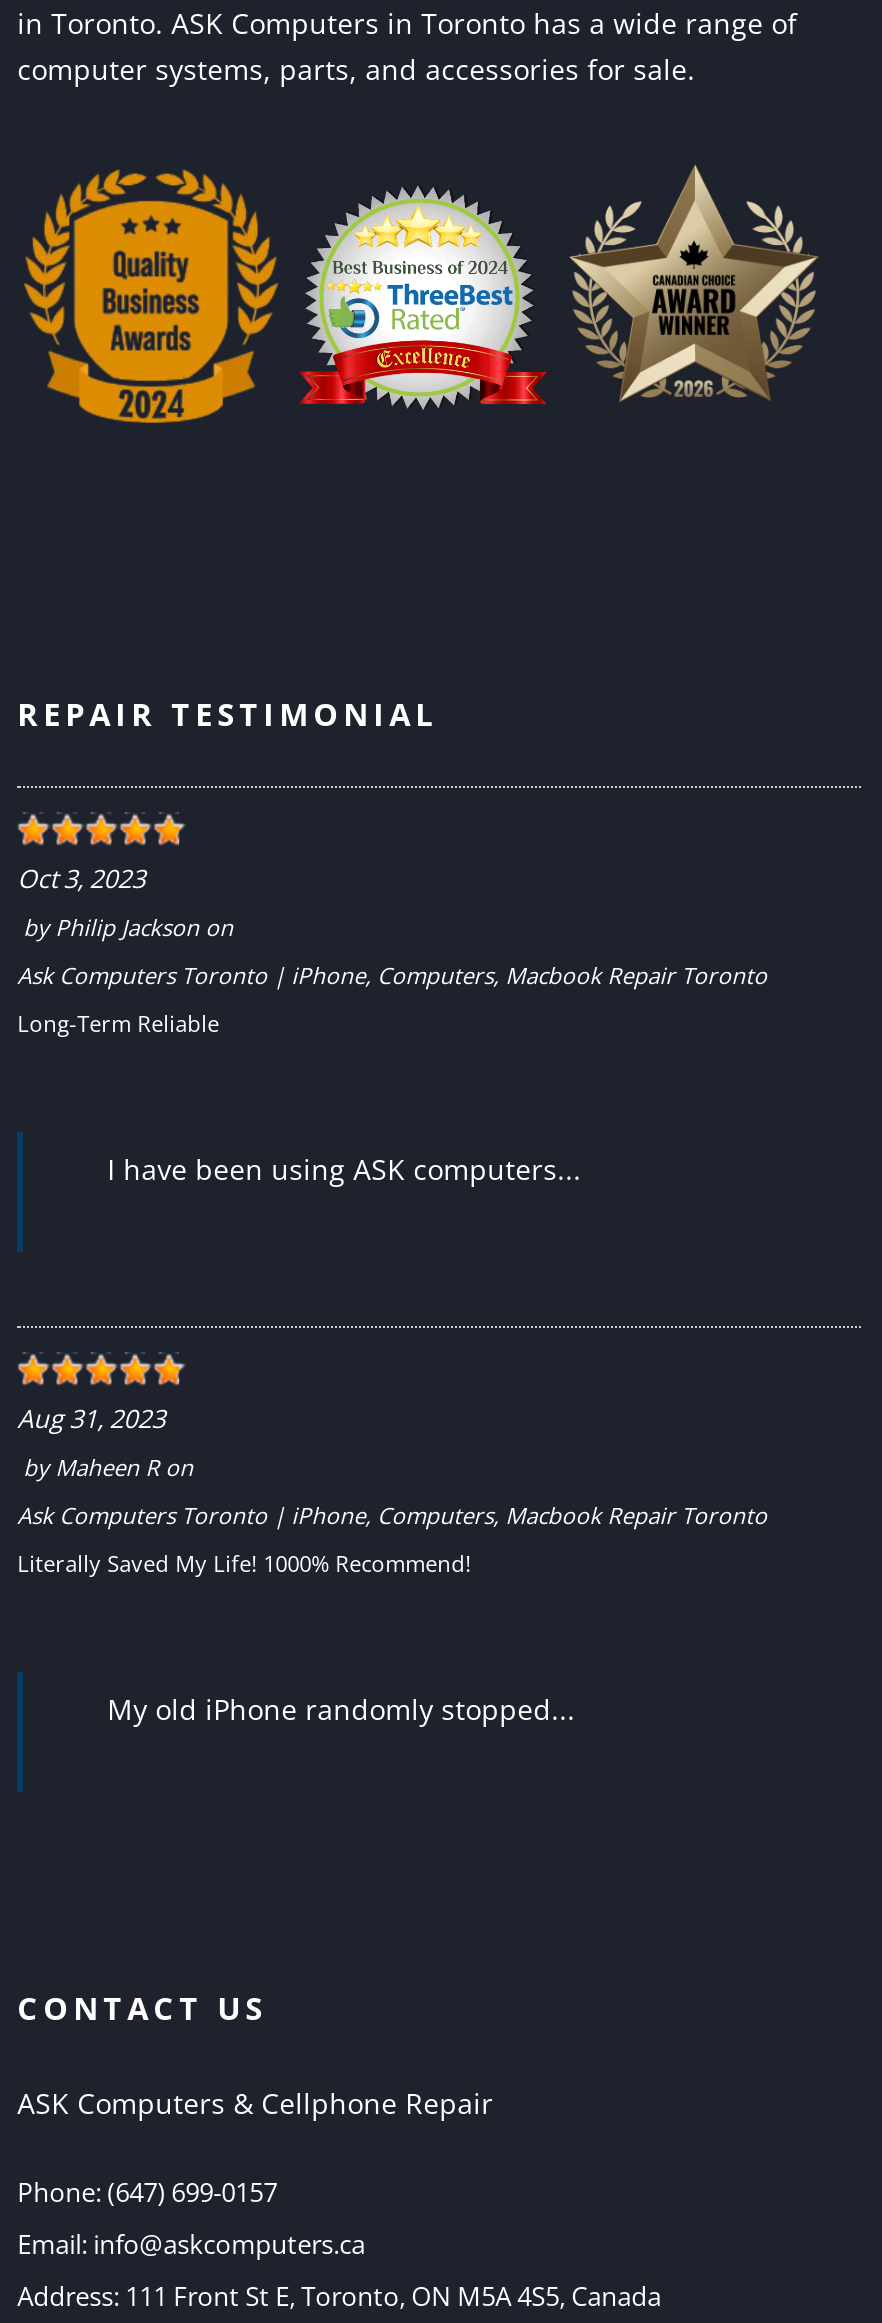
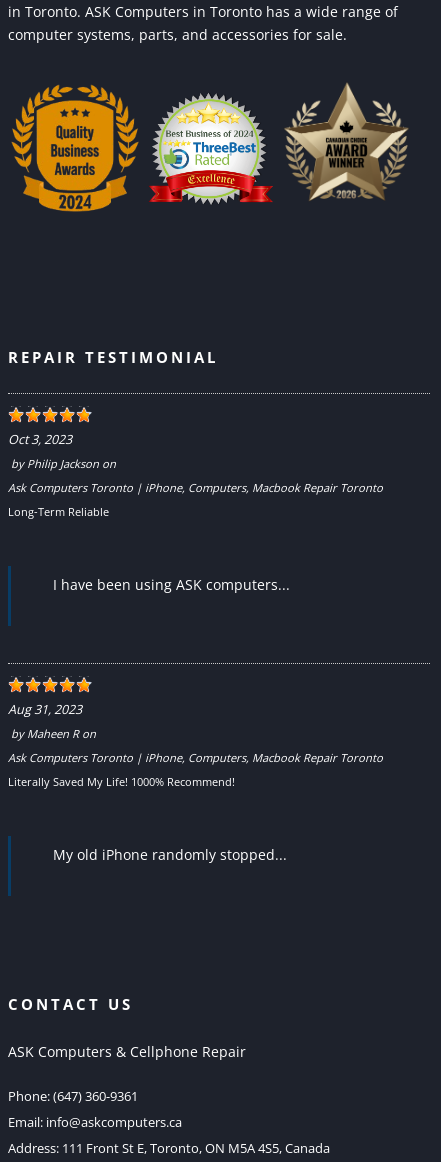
- Phone: (647) 699-0157
+ Phone: (647) 360-9361
